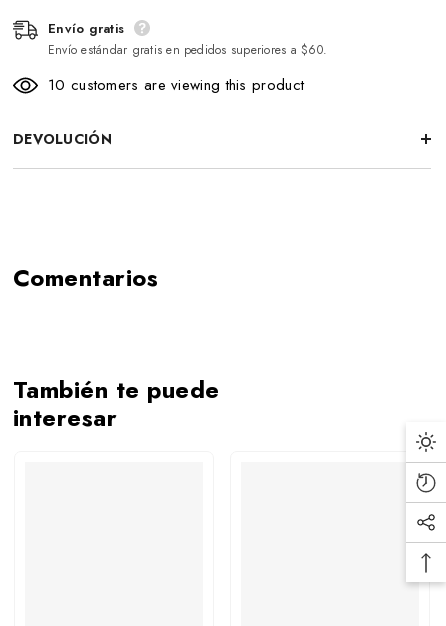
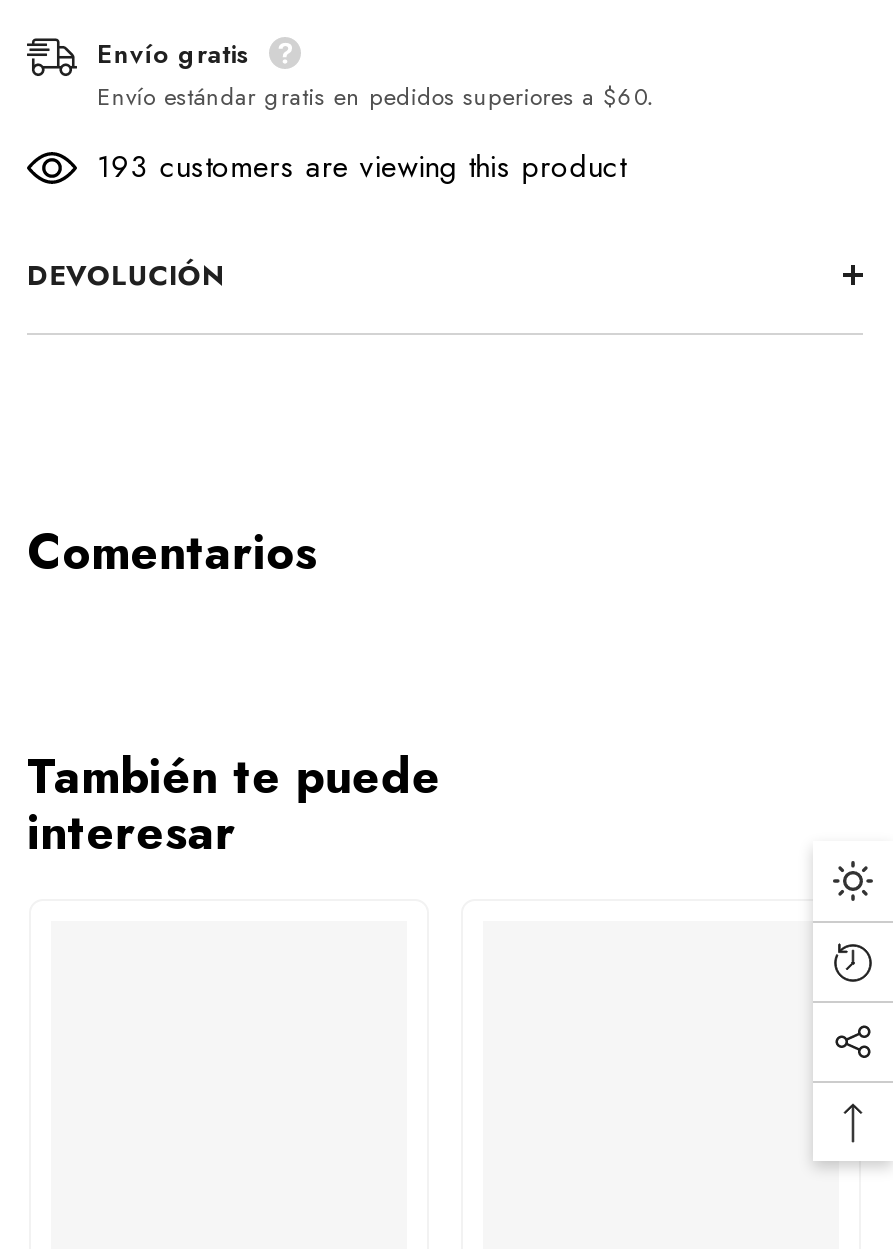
- 10 customers are viewing this product
+ 193 customers are viewing this product
